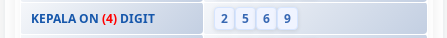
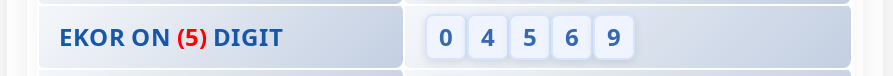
- KEPALA ON (4) DIGIT
- 2
+ EKOR ON (5) DIGIT
+ 0
+ 4
